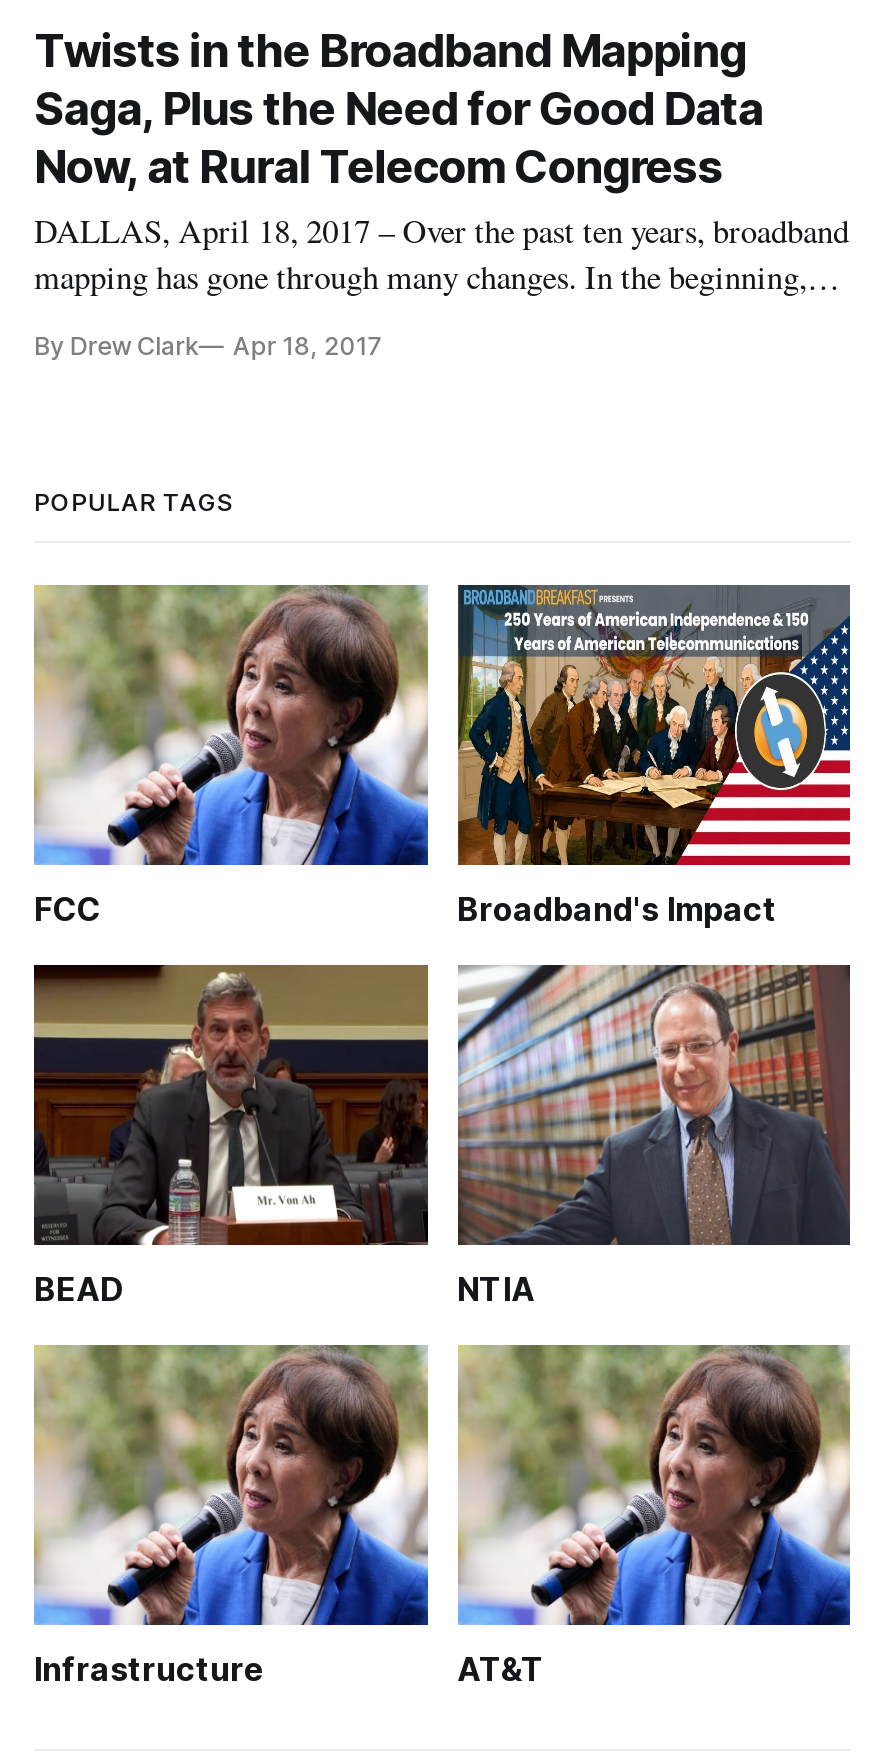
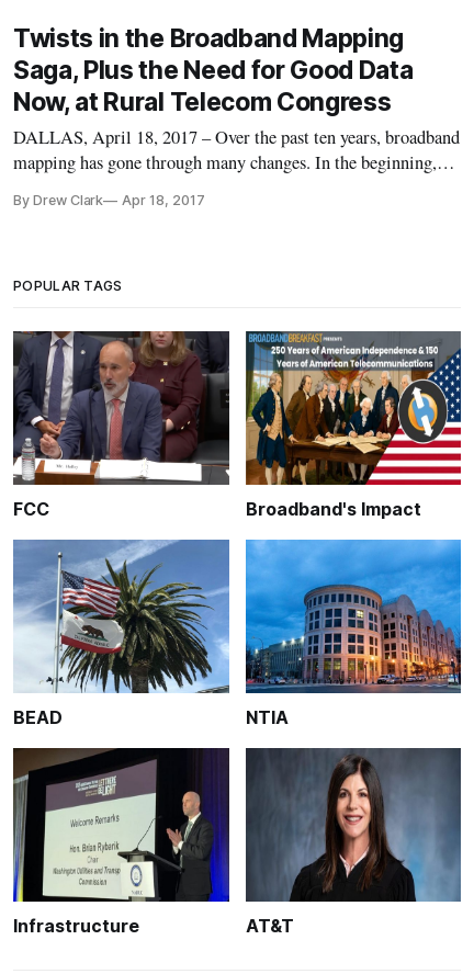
- [image]
+ [image]

- [image]
+ [image]

- [image]
+ [image]

- [image]
+ [image]

- [image]
+ [image]
